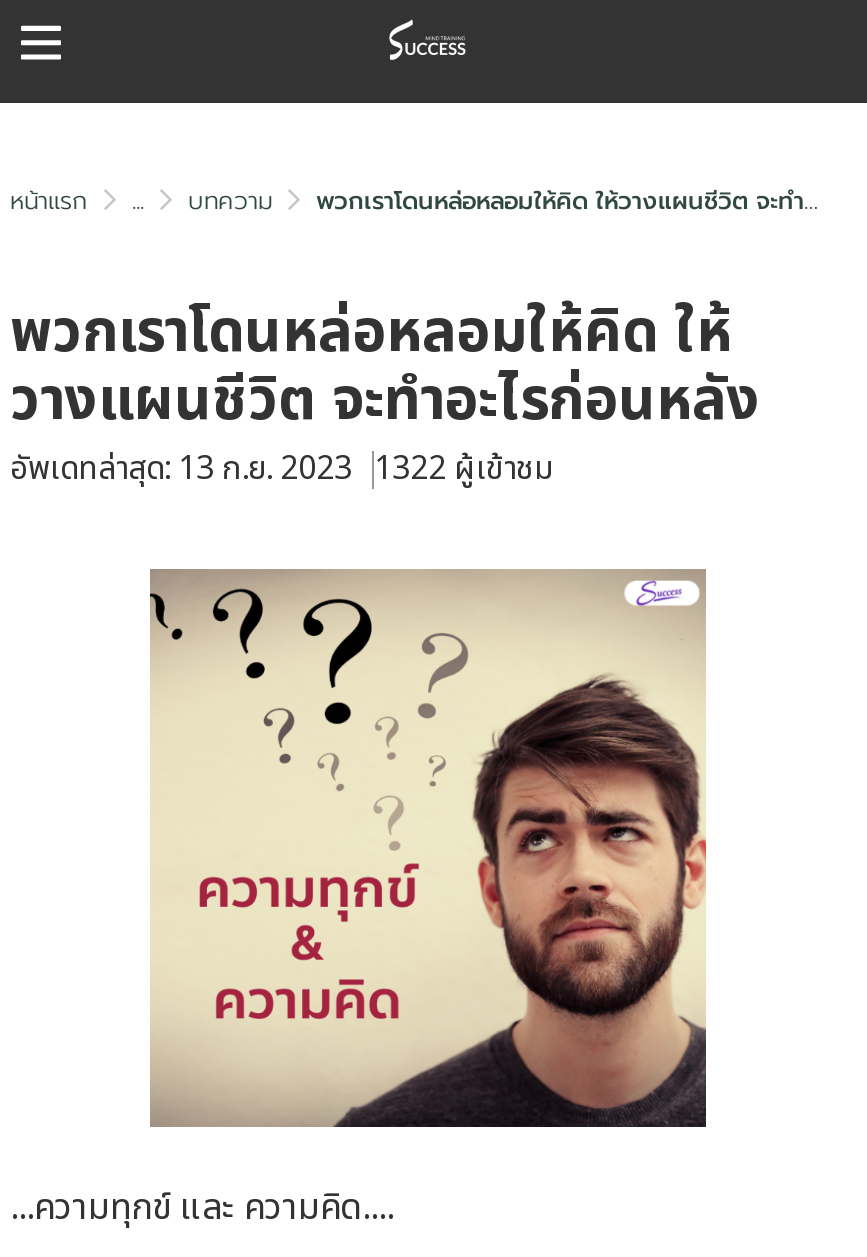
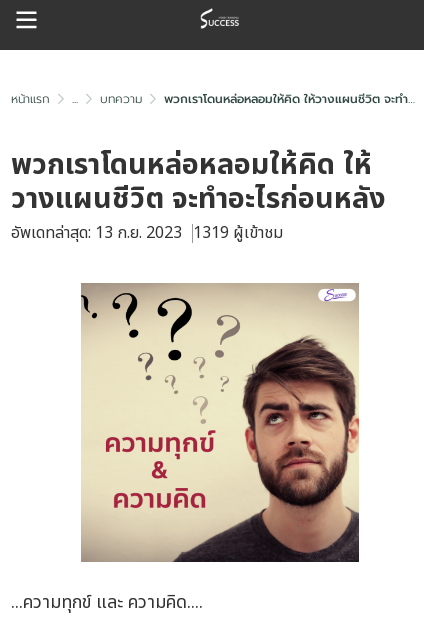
- อัพเดทล่าสุด: 13 ก.ย. 2023 1322 ผู้เข้าชม
+ อัพเดทล่าสุด: 13 ก.ย. 2023 1319 ผู้เข้าชม
